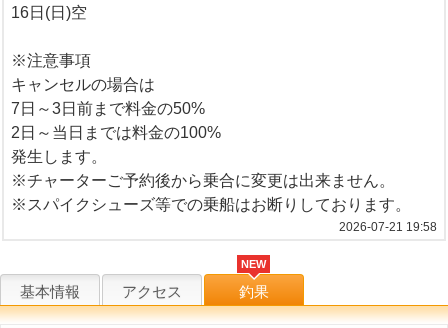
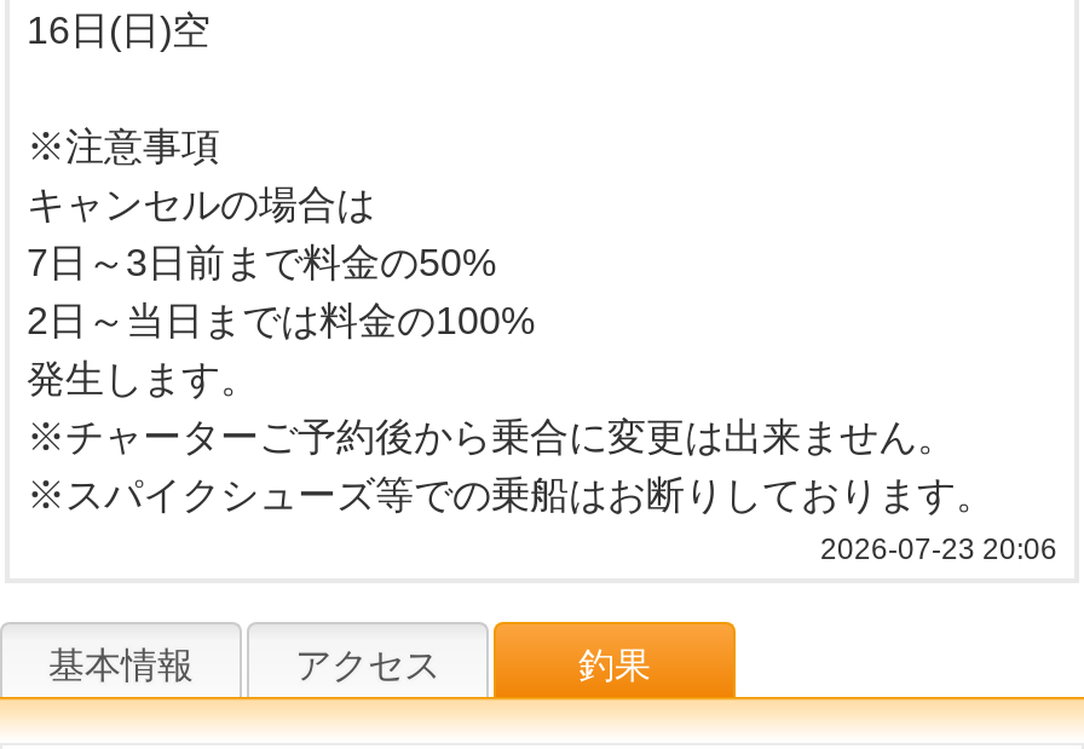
- 2026-07-21 19:58
- NEW
+ 2026-07-23 20:06
